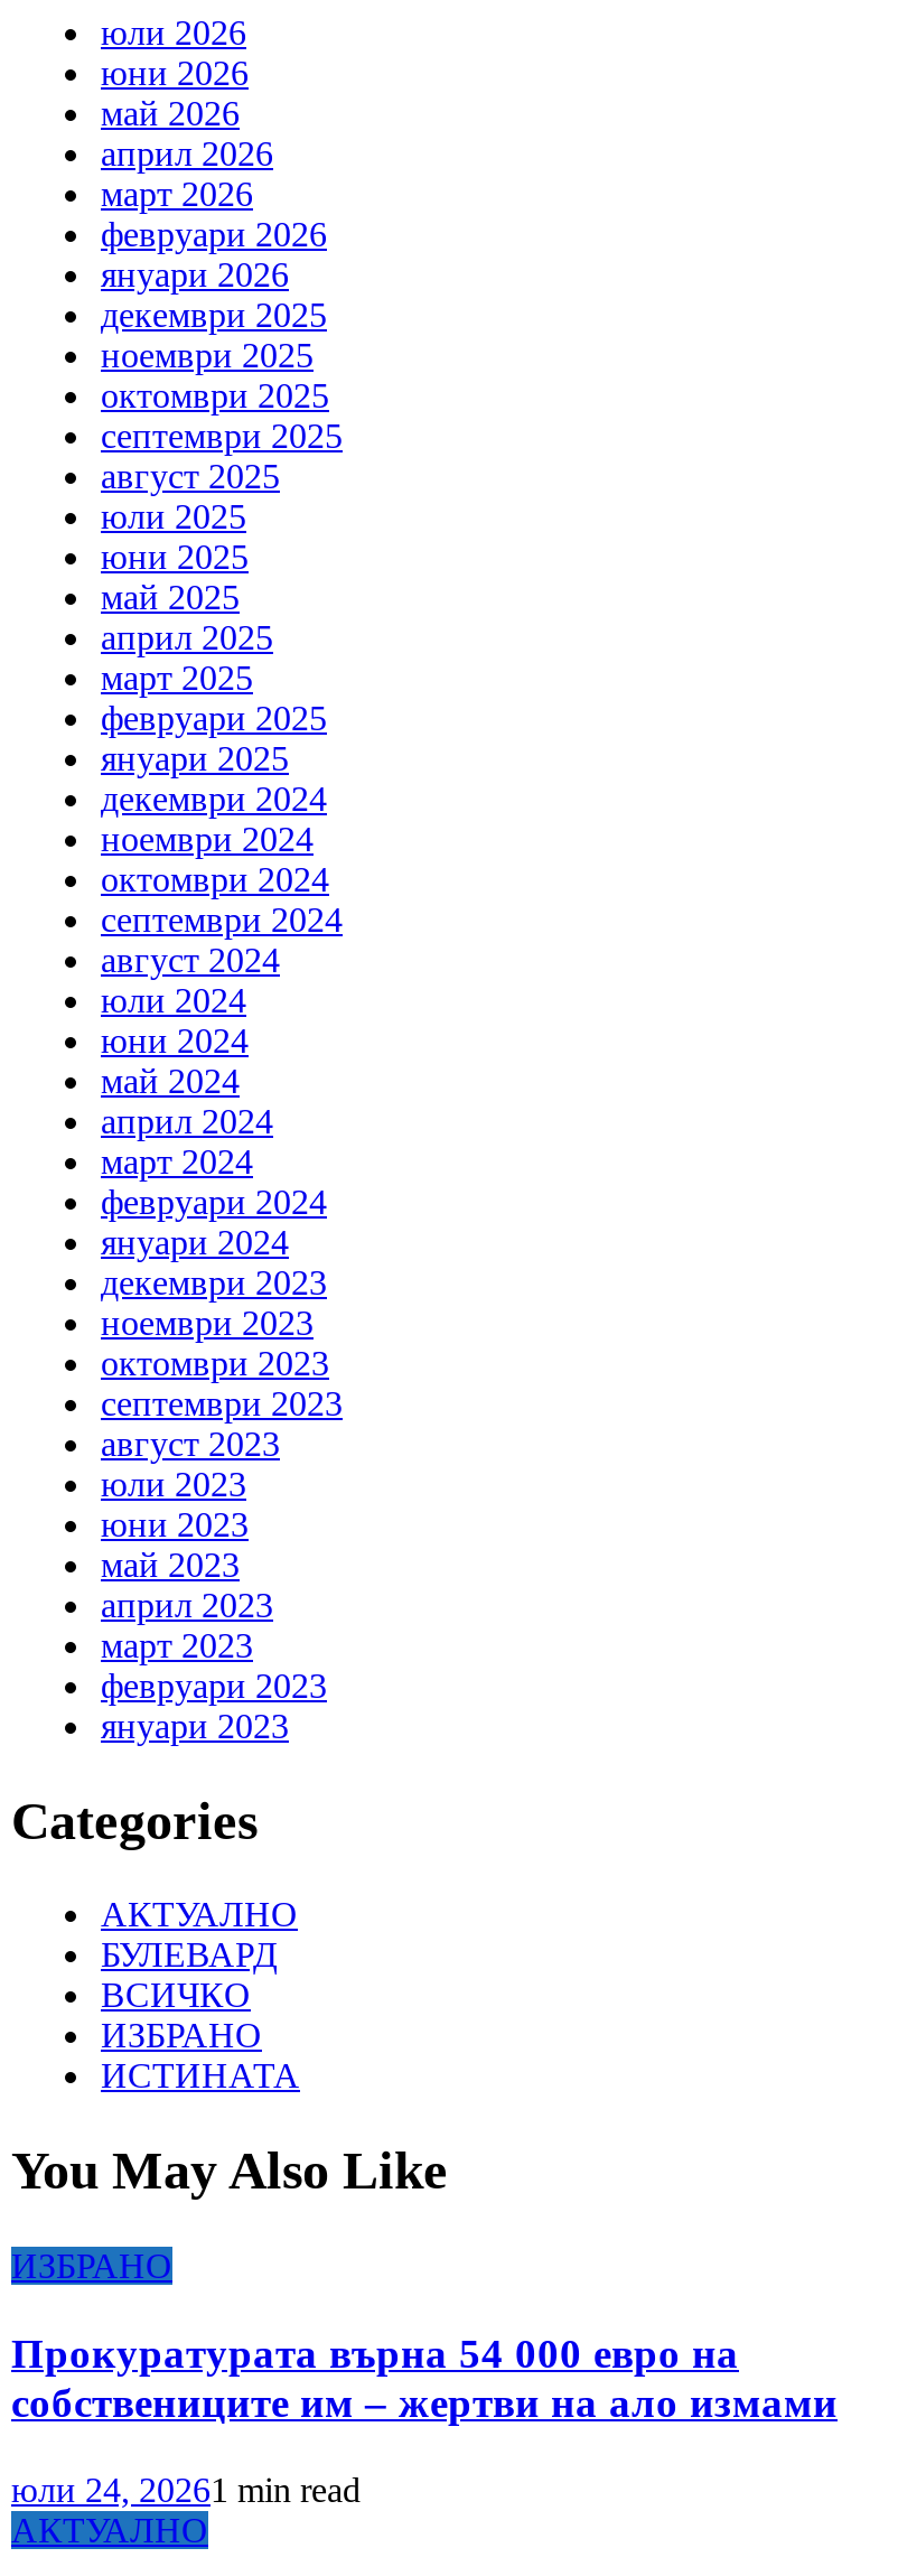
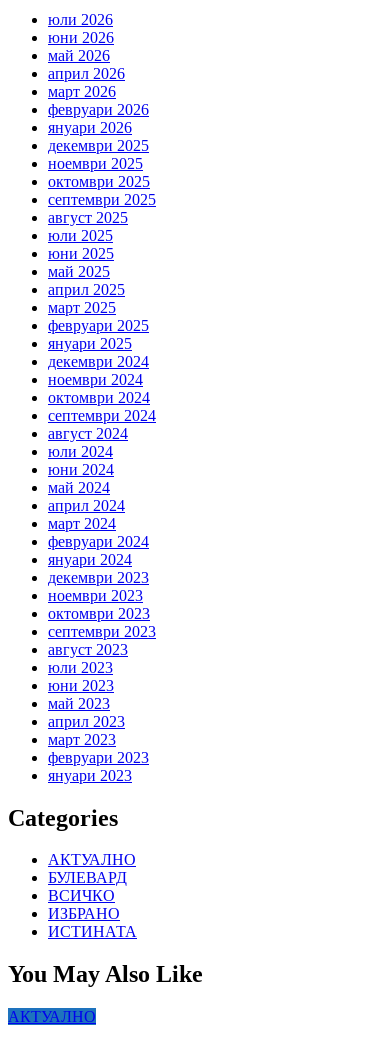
- ИЗБРАНО
- Прокуратурата върна 54 000 евро на
- собствениците им – жертви на ало измами
- юли 24, 20261 min read
